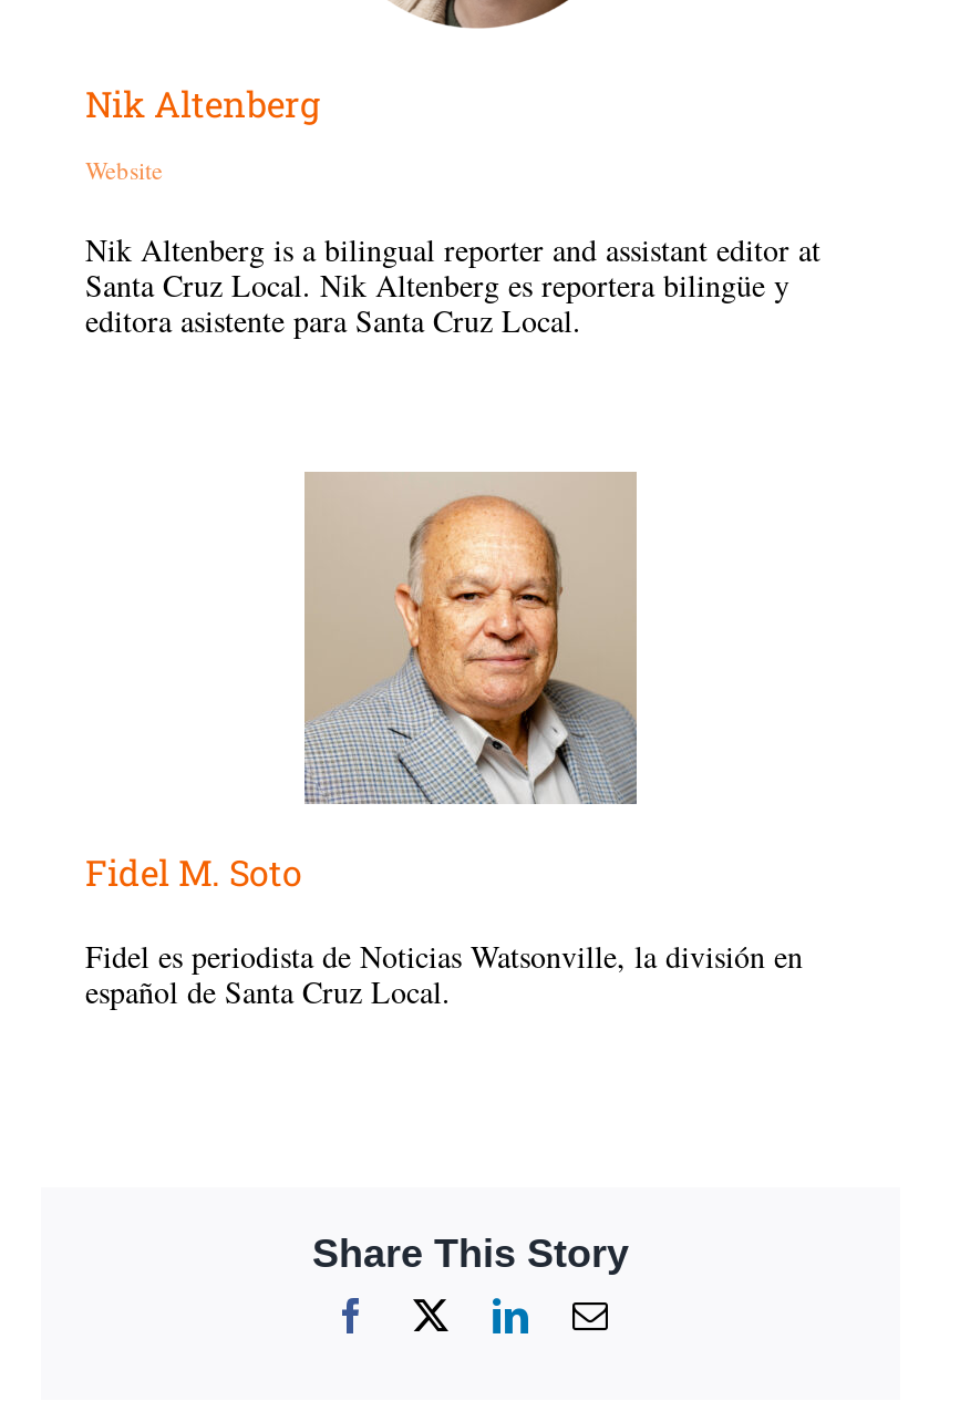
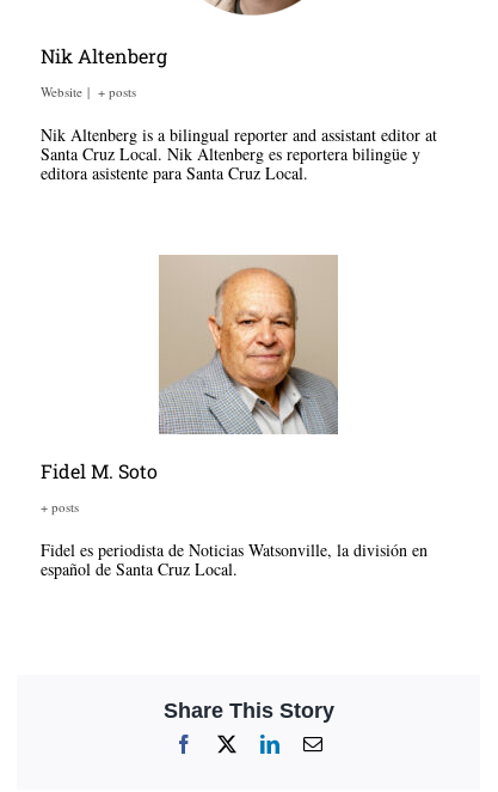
+ + posts

+ + posts
